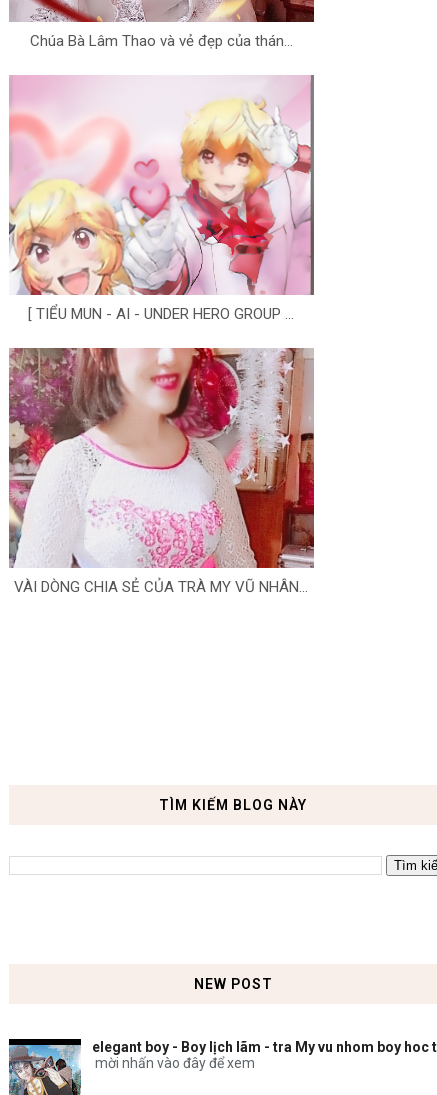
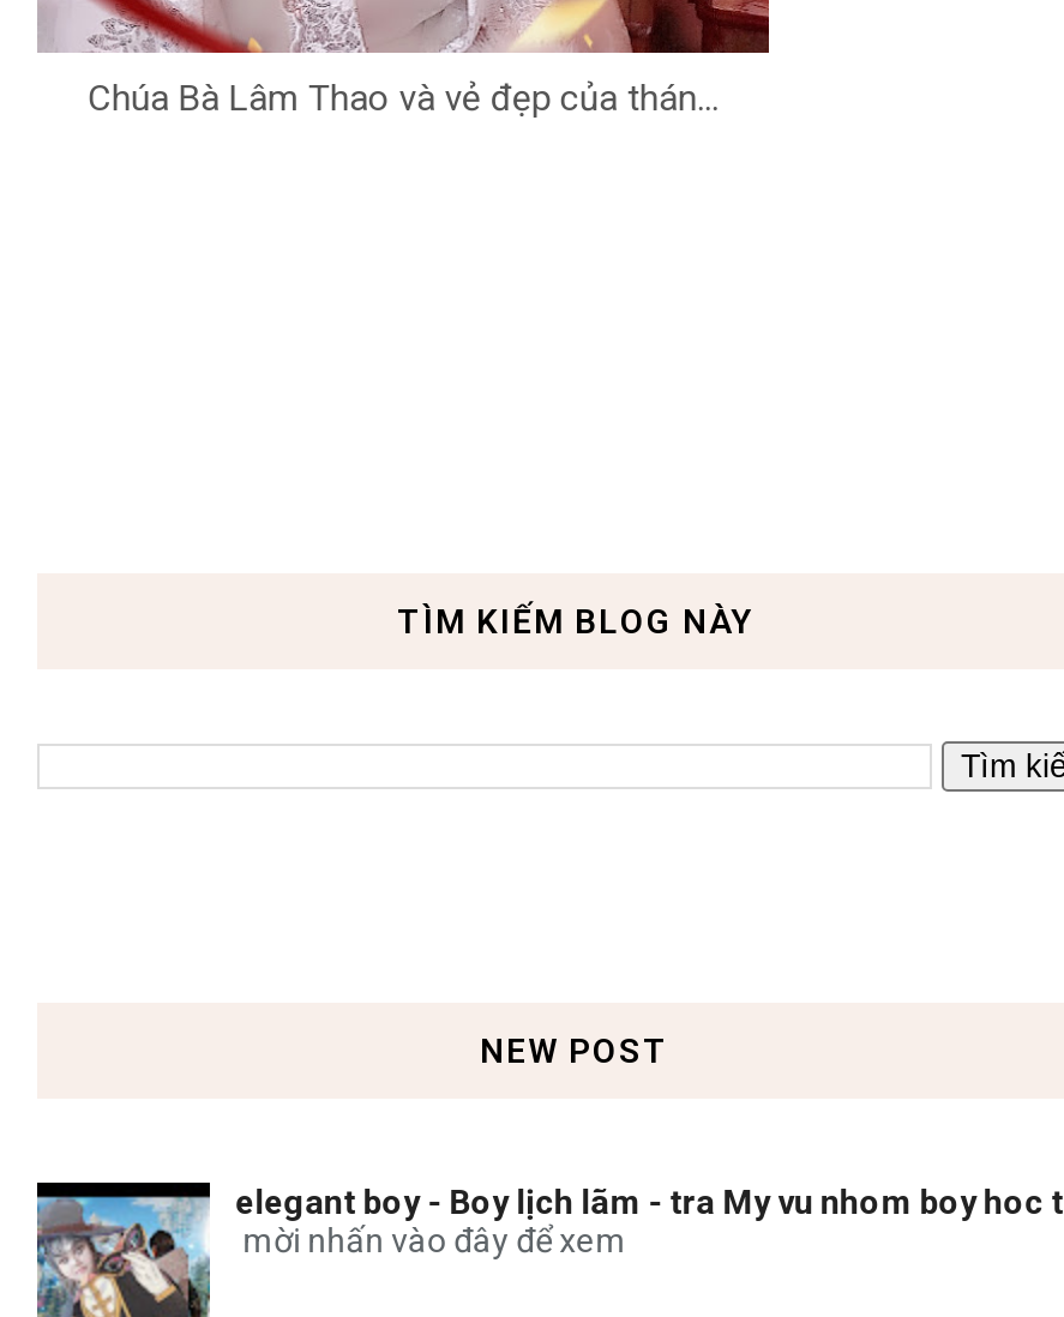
- [image]
- [ TIỂU MUN - AI - UNDER HERO GROUP ...

- [image]
- VÀI DÒNG CHIA SẺ CỦA TRÀ MY VŨ NHÂN...
